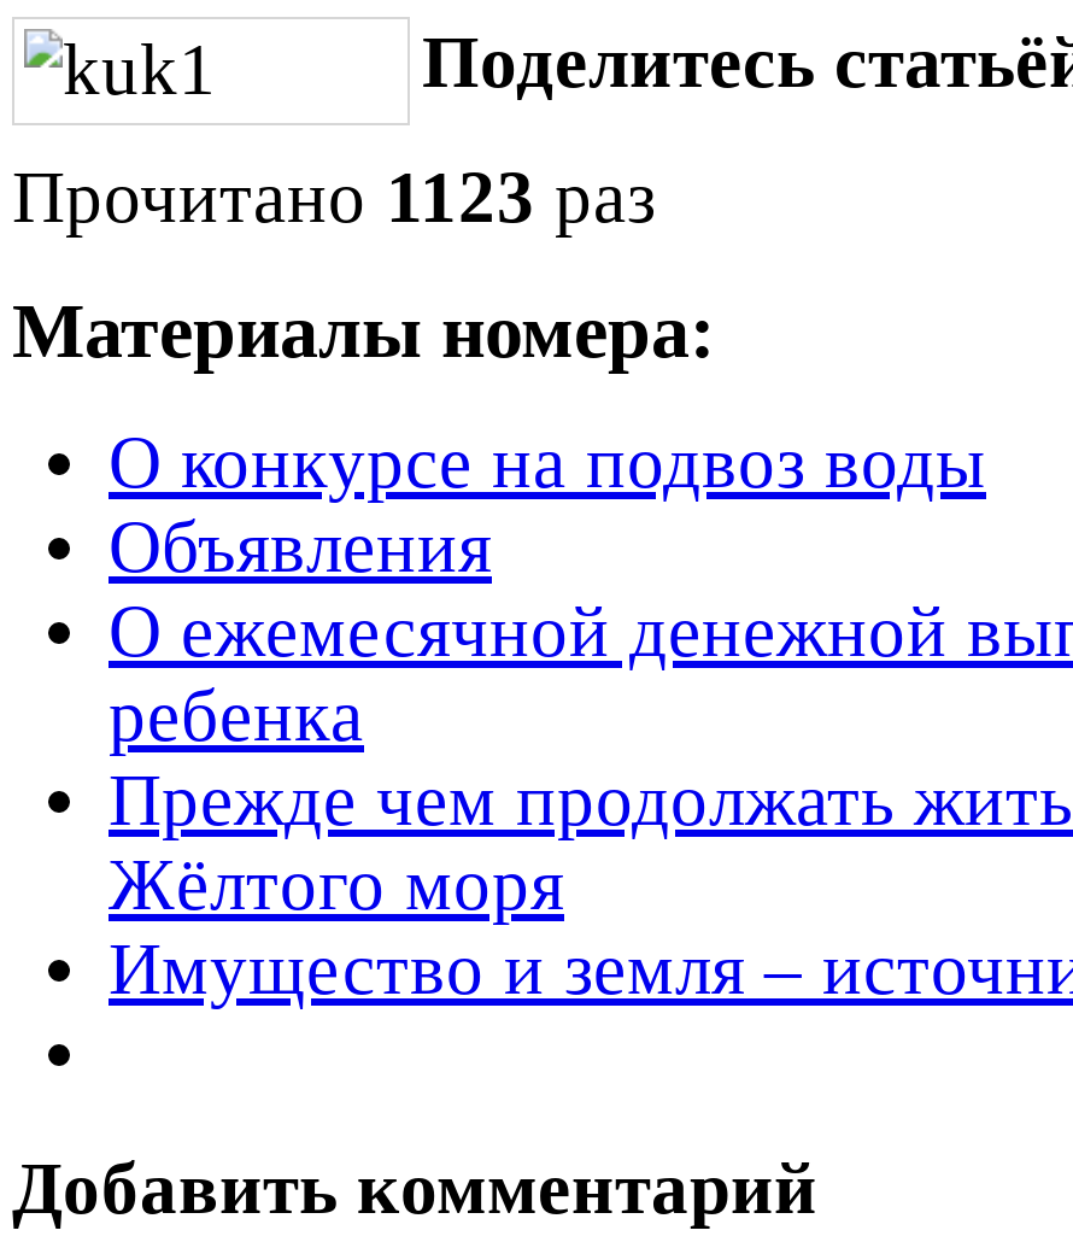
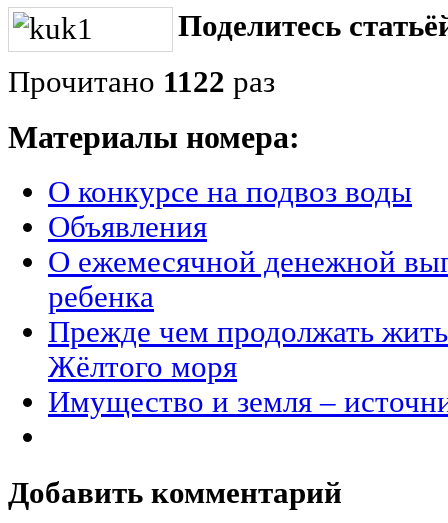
- Прочитано 1123 раз
+ Прочитано 1122 раз
